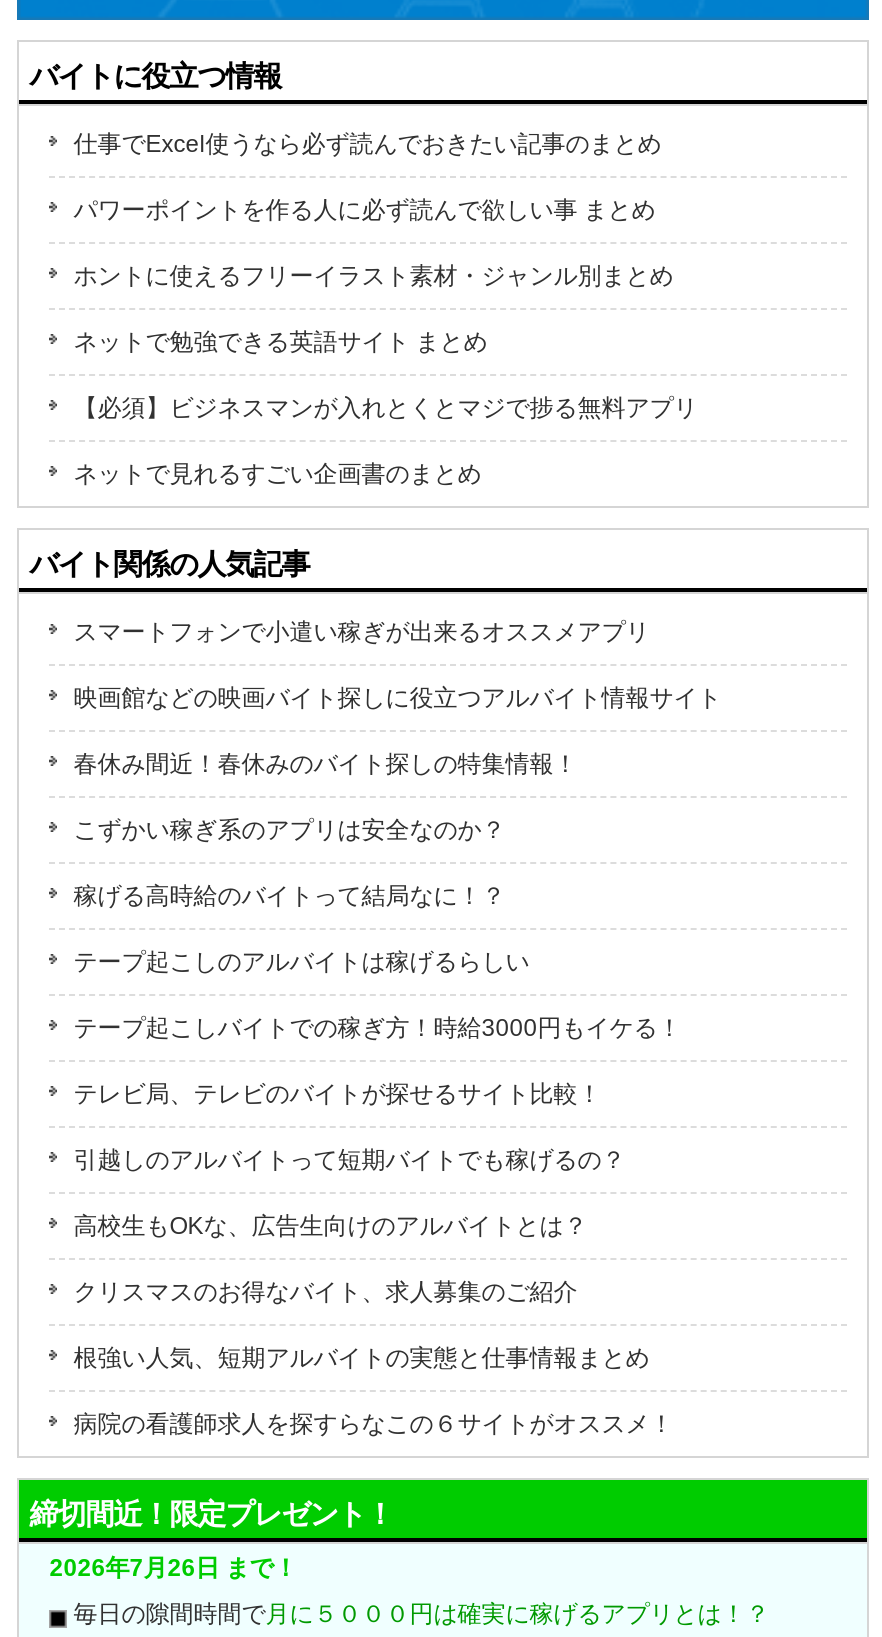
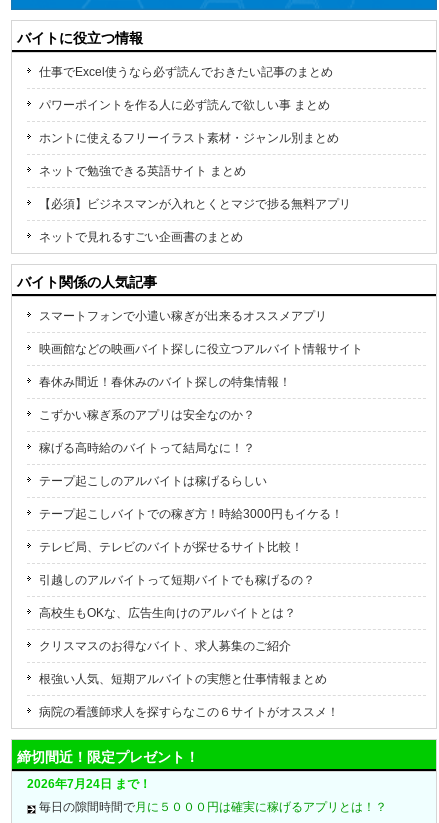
- 2026年7月26日 まで！
+ 2026年7月24日 まで！
